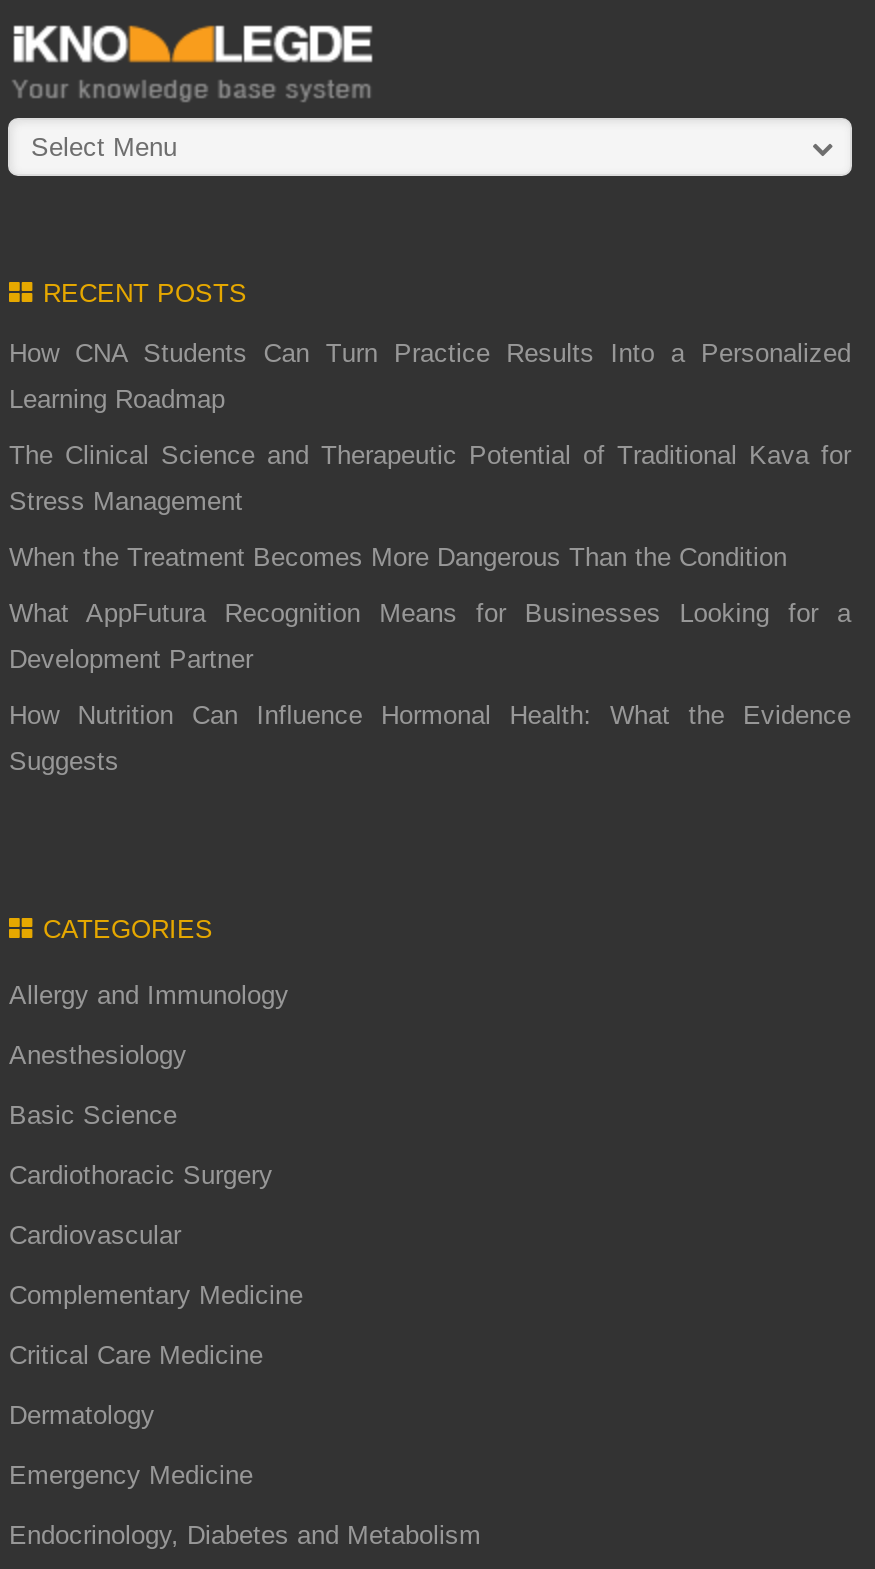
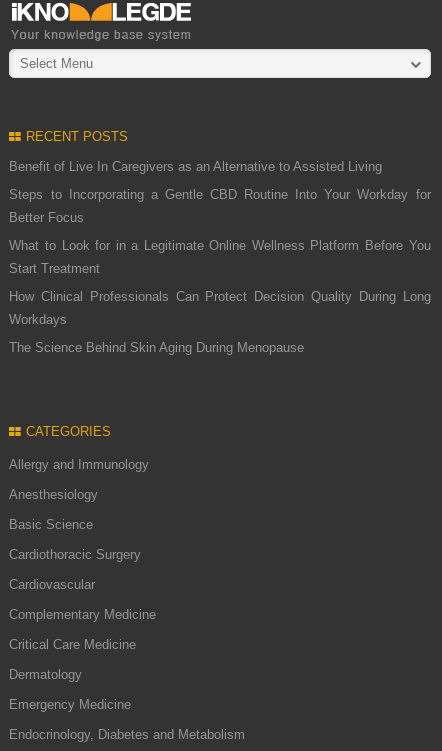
- How CNA Students Can Turn Practice Results Into a Personalized
- Learning Roadmap
- The Clinical Science and Therapeutic Potential of Traditional Kava for
- Stress Management
- When the Treatment Becomes More Dangerous Than the Condition
- What AppFutura Recognition Means for Businesses Looking for a
- Development Partner
- How Nutrition Can Influence Hormonal Health: What the Evidence
- Suggests
+ Benefit of Live In Caregivers as an Alternative to Assisted Living
+ Steps to Incorporating a Gentle CBD Routine Into Your Workday for
+ Better Focus
+ What to Look for in a Legitimate Online Wellness Platform Before You
+ Start Treatment
+ How Clinical Professionals Can Protect Decision Quality During Long
+ Workdays
+ The Science Behind Skin Aging During Menopause
